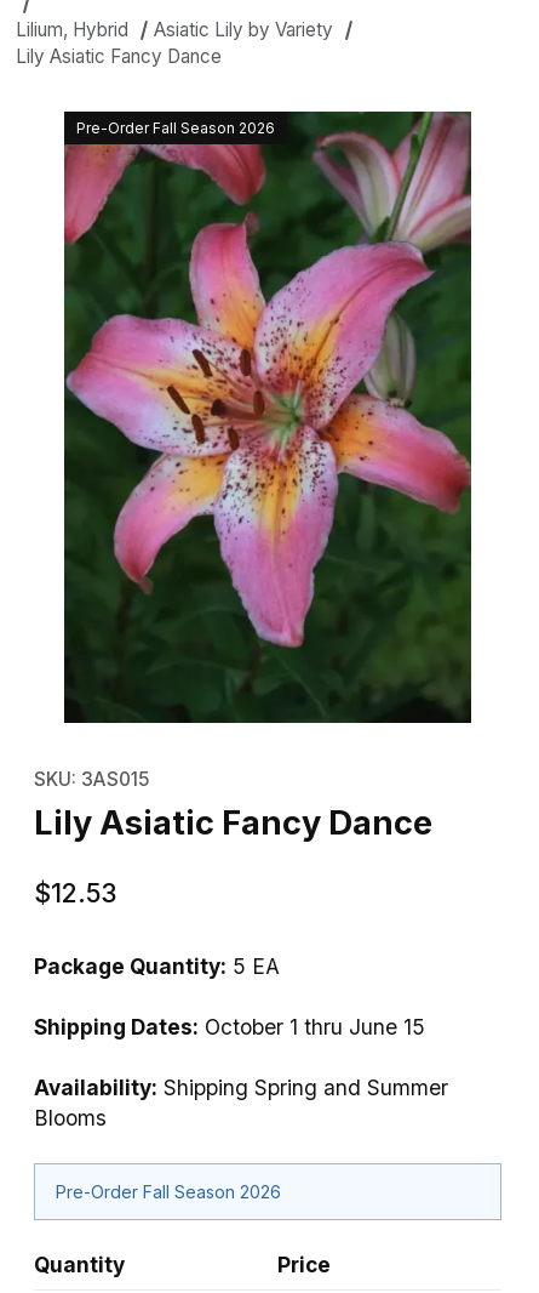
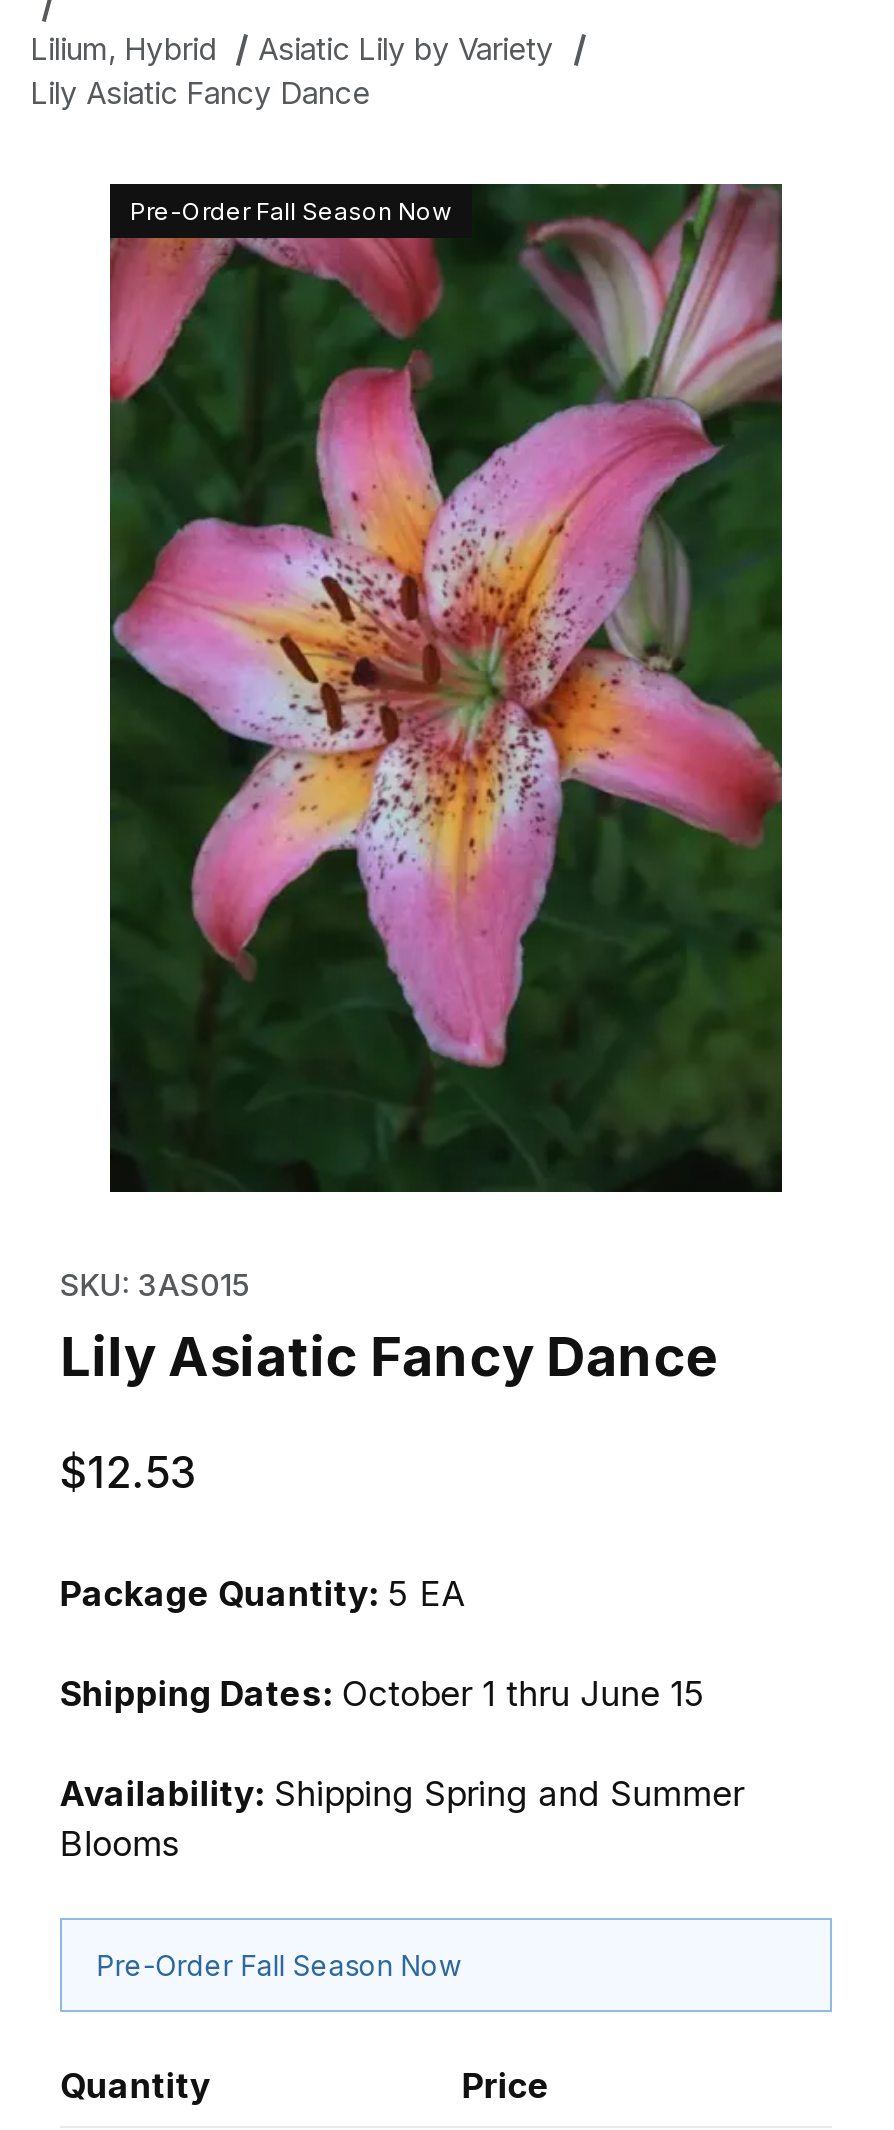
- Pre-Order Fall Season 2026
+ Pre-Order Fall Season Now

- Pre-Order Fall Season 2026
+ Pre-Order Fall Season Now
